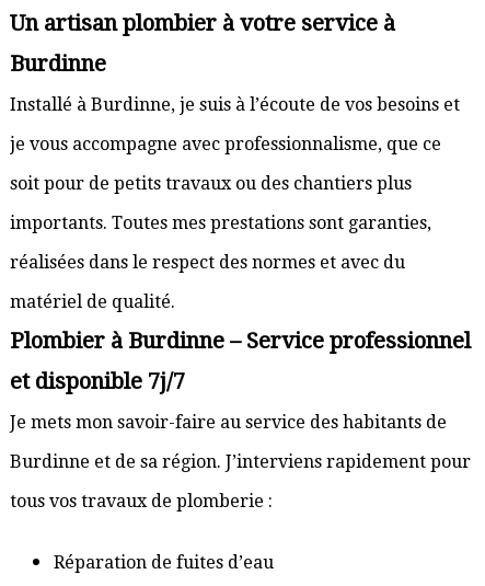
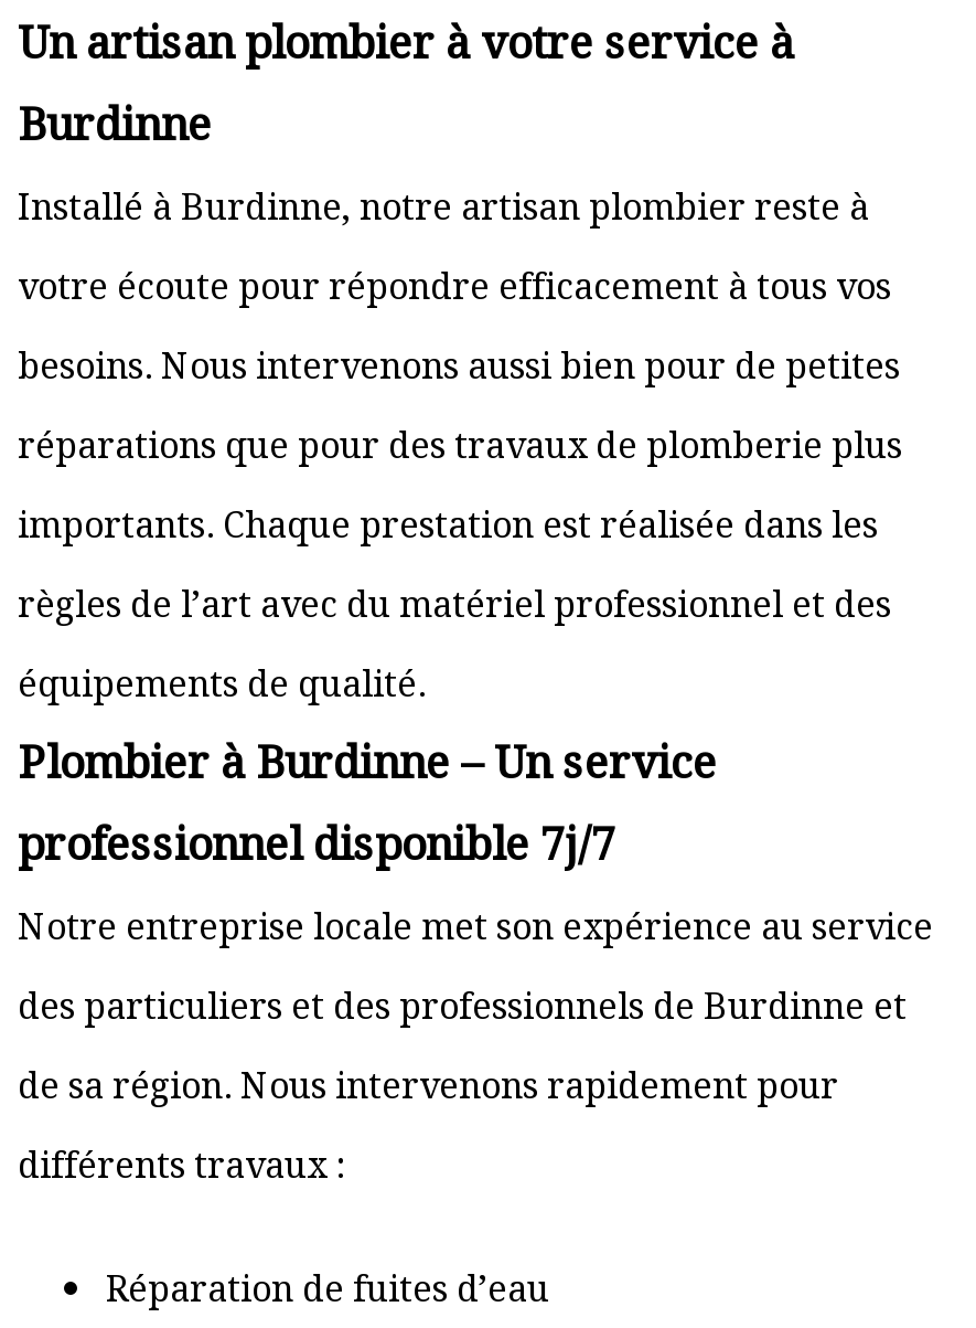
- Installé à Burdinne, je suis à l’écoute de vos besoins et
- je vous accompagne avec professionnalisme, que ce
- soit pour de petits travaux ou des chantiers plus
- importants. Toutes mes prestations sont garanties,
- réalisées dans le respect des normes et avec du
- matériel de qualité.
- Plombier à Burdinne – Service professionnel
- et disponible 7j/7
- Je mets mon savoir-faire au service des habitants de
- Burdinne et de sa région. J’interviens rapidement pour
- tous vos travaux de plomberie :
+ Installé à Burdinne, notre artisan plombier reste à
+ votre écoute pour répondre efficacement à tous vos
+ besoins. Nous intervenons aussi bien pour de petites
+ réparations que pour des travaux de plomberie plus
+ importants. Chaque prestation est réalisée dans les
+ règles de l’art avec du matériel professionnel et des
+ équipements de qualité.
+ Plombier à Burdinne – Un service
+ professionnel disponible 7j/7
+ Notre entreprise locale met son expérience au service
+ des particuliers et des professionnels de Burdinne et
+ de sa région. Nous intervenons rapidement pour
+ différents travaux :
